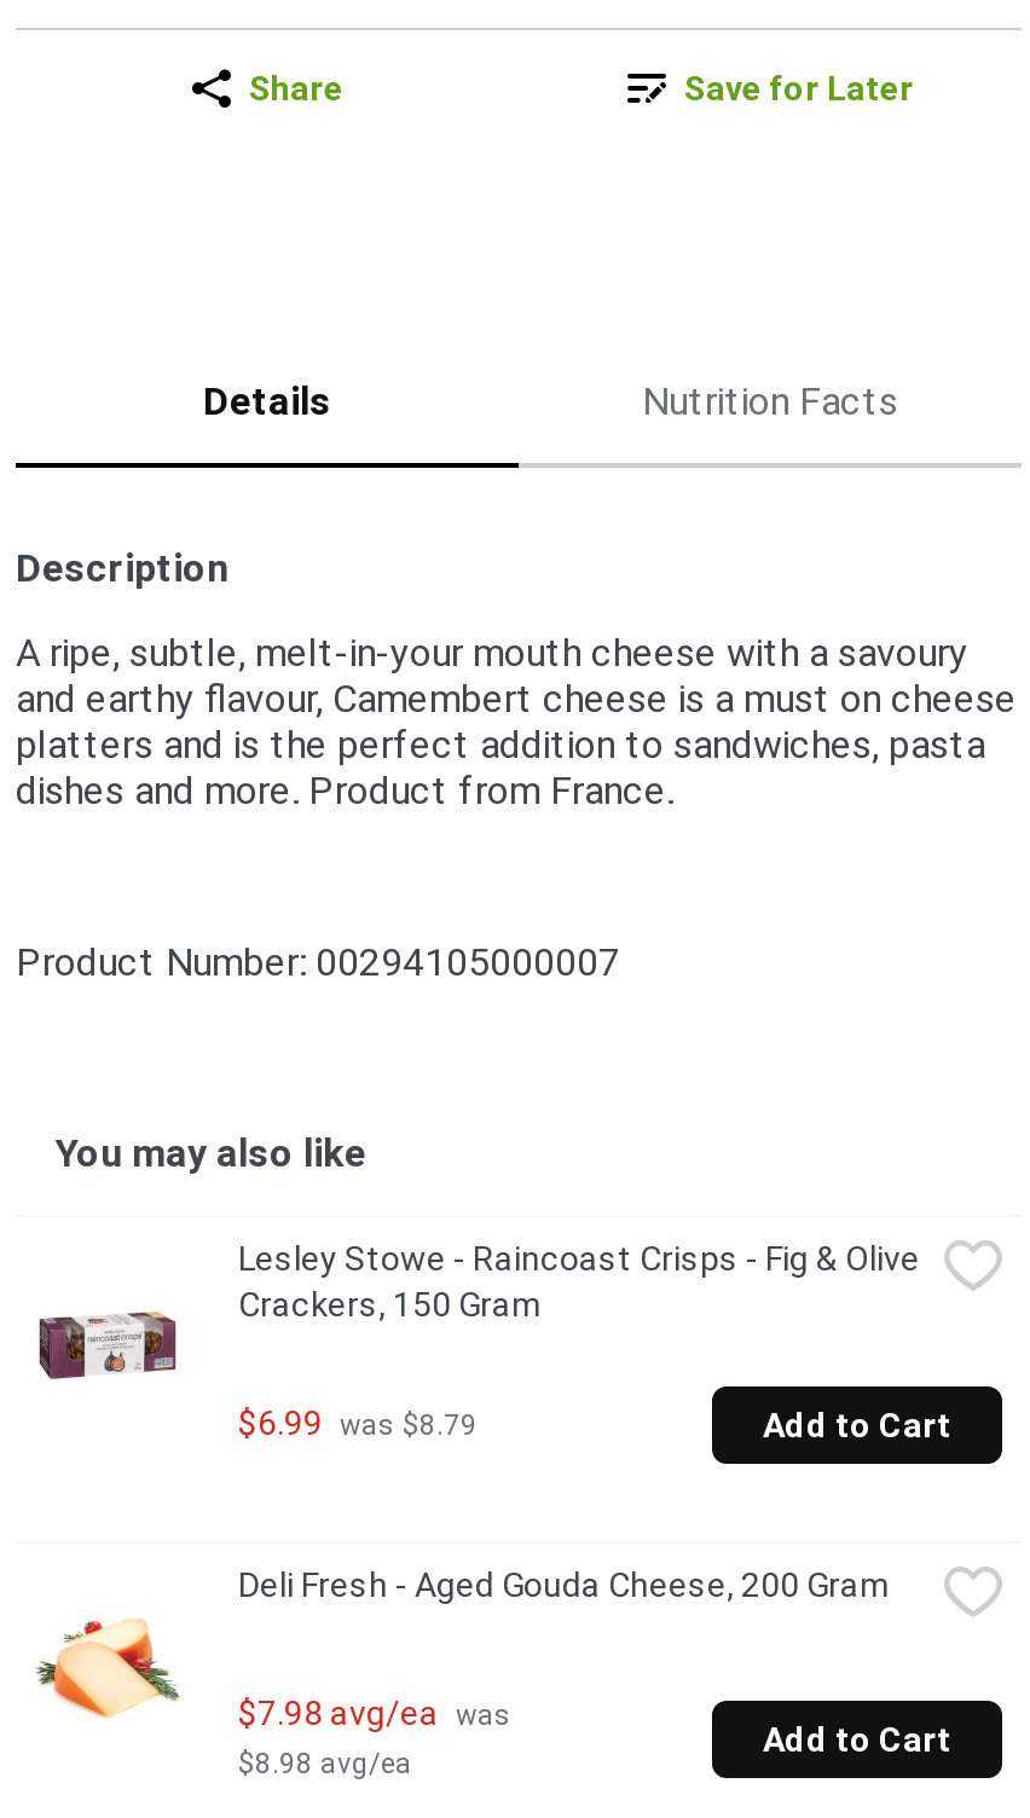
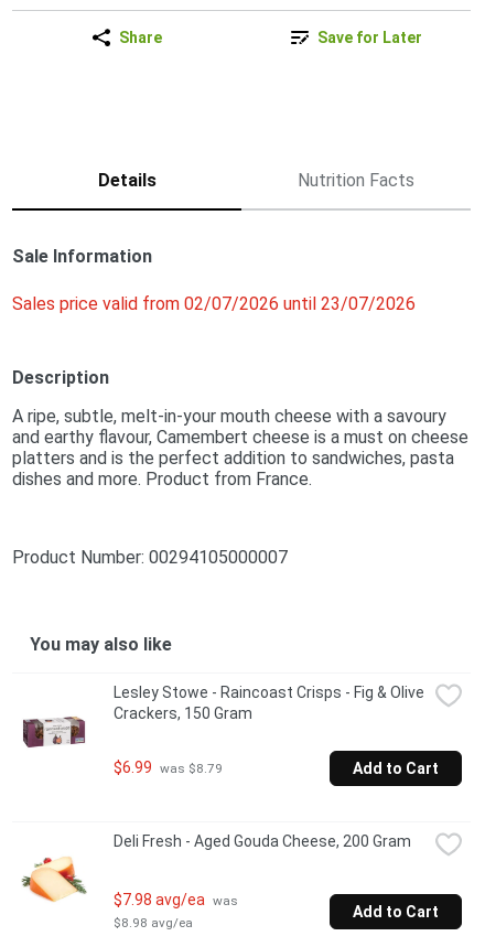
+ Sale Information
+ Sales price valid from 02/07/2026 until 23/07/2026
